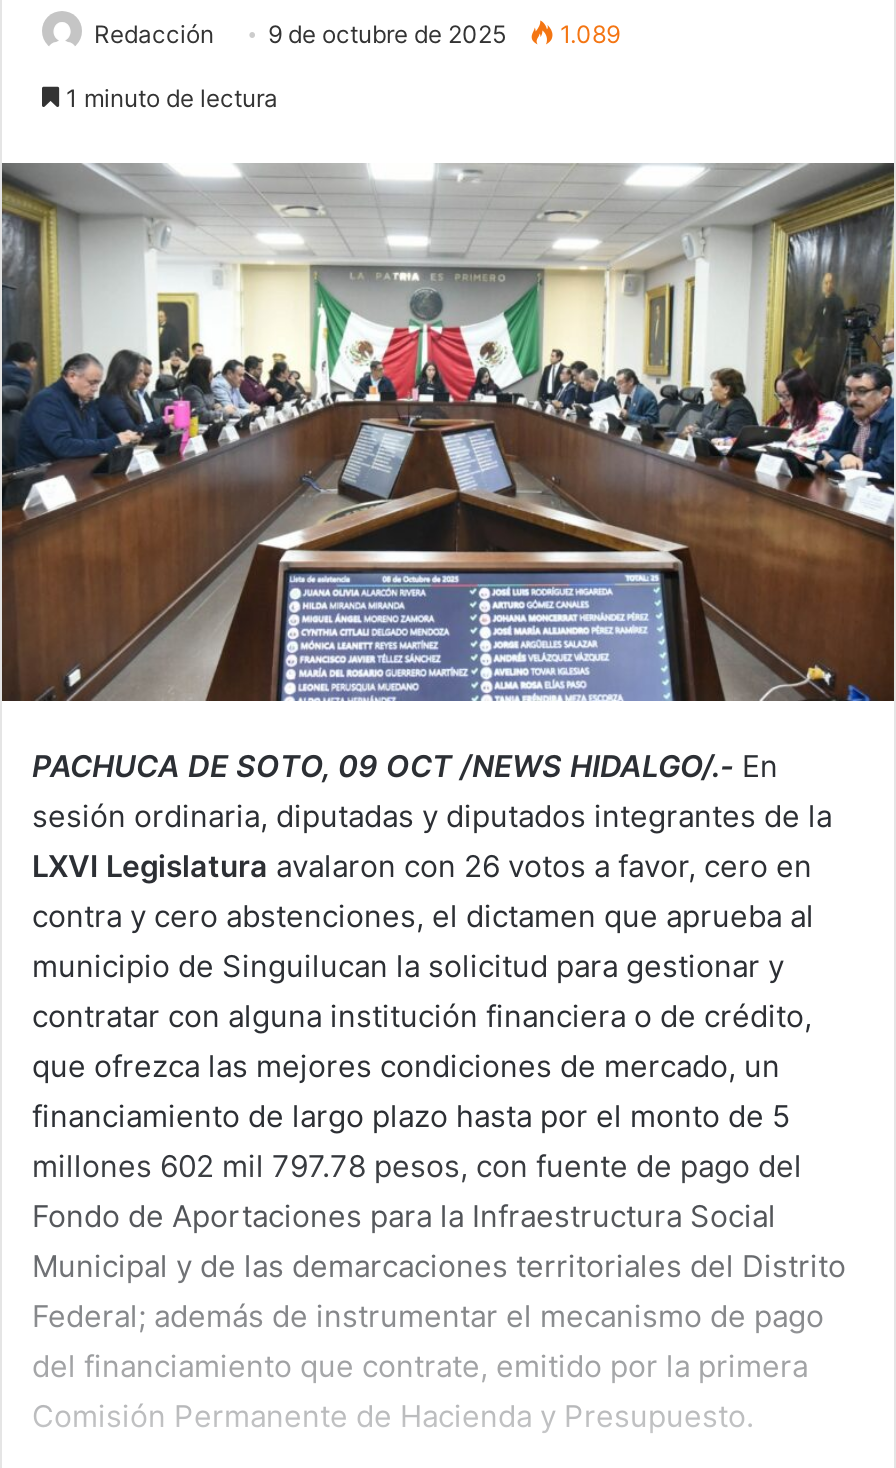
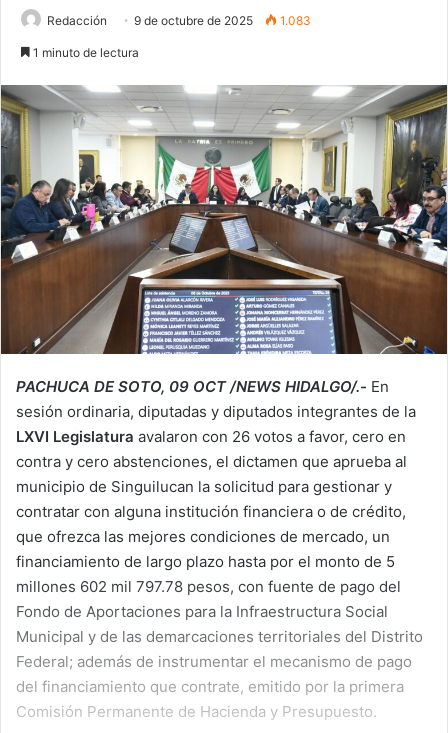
- Redacción 9 de octubre de 2025 1.089
+ Redacción 9 de octubre de 2025 1.083
